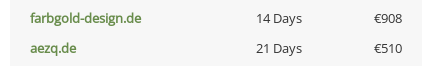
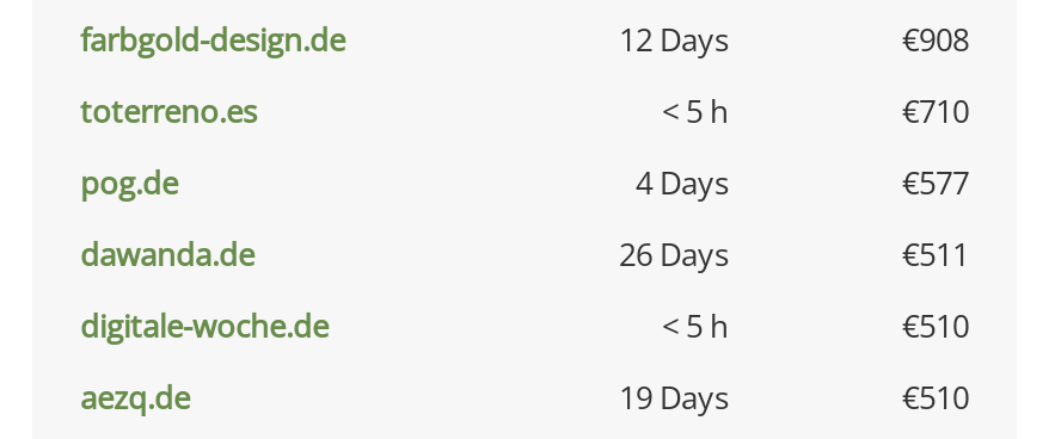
- 14 Days
+ 12 Days

+ toterreno.es
+ < 5 h
+ €710
+ pog.de
+ 4 Days
+ €577
+ dawanda.de
+ 26 Days
+ €511
+ digitale-woche.de
+ < 5 h
+ €510

- 21 Days
+ 19 Days
